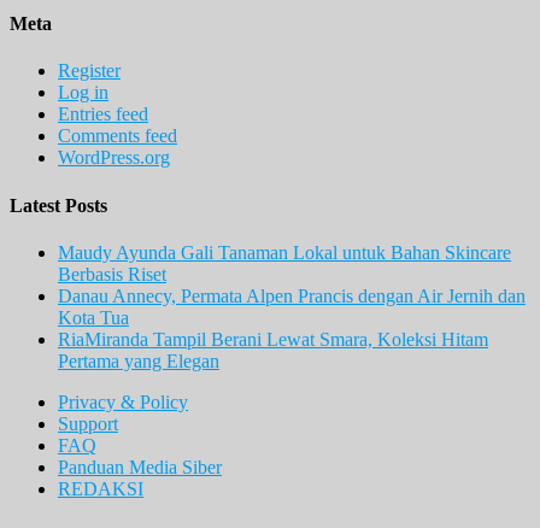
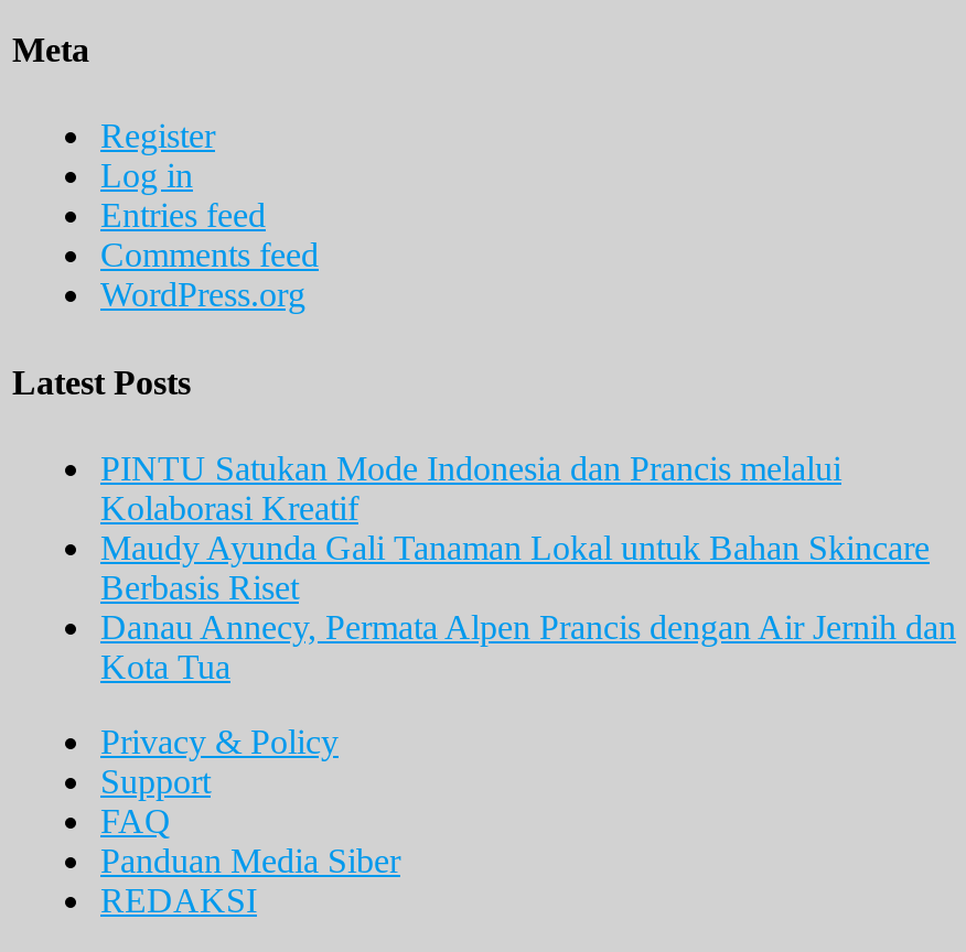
+ PINTU Satukan Mode Indonesia dan Prancis melalui
+ Kolaborasi Kreatif

moved down: Maudy Ayunda Gali Tanaman Lokal untuk Bahan Skincare | Berbasis Riset | Danau Annecy, Permata Alpen Prancis dengan Air Jernih dan | Kota Tua

- RiaMiranda Tampil Berani Lewat Smara, Koleksi Hitam
- Pertama yang Elegan
